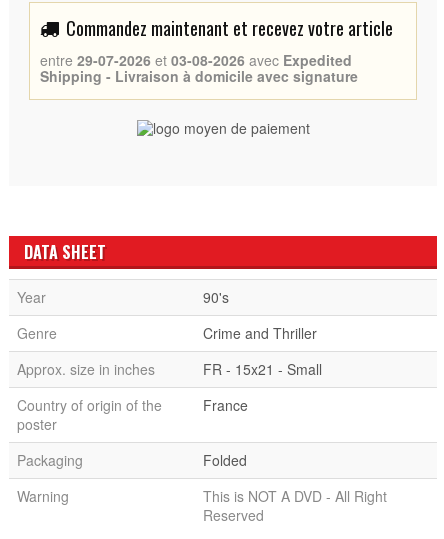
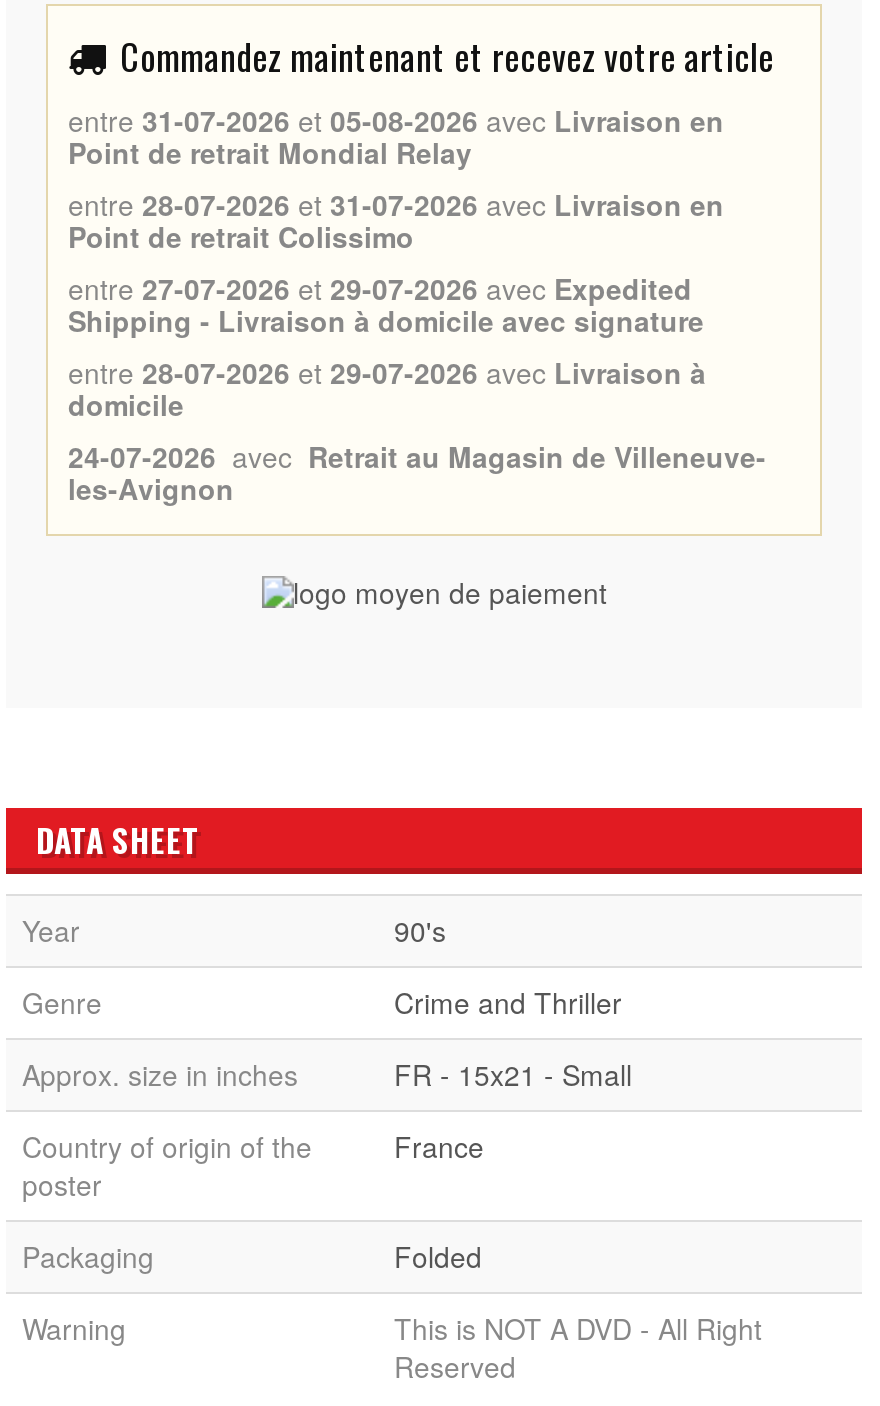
- entre 29-07-2026 et 03-08-2026 avec Expedited
+ entre 31-07-2026 et 05-08-2026 avec Livraison en
+ Point de retrait Mondial Relay
+ entre 28-07-2026 et 31-07-2026 avec Livraison en
+ Point de retrait Colissimo
+ entre 27-07-2026 et 29-07-2026 avec Expedited

+ entre 28-07-2026 et 29-07-2026 avec Livraison à
+ domicile
+ 24-07-2026 avec Retrait au Magasin de Villeneuve-
+ les-Avignon
